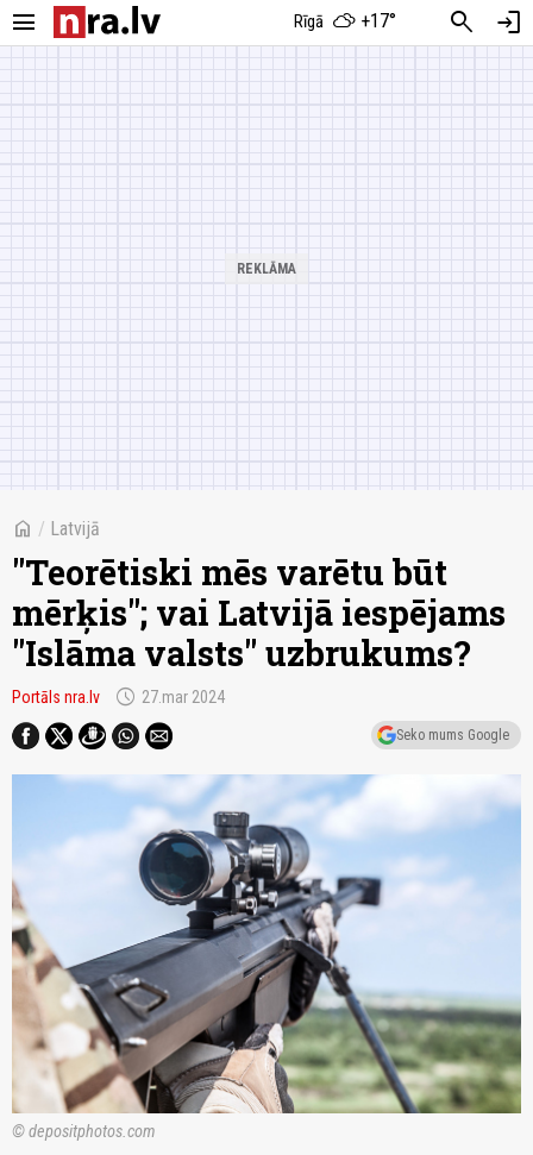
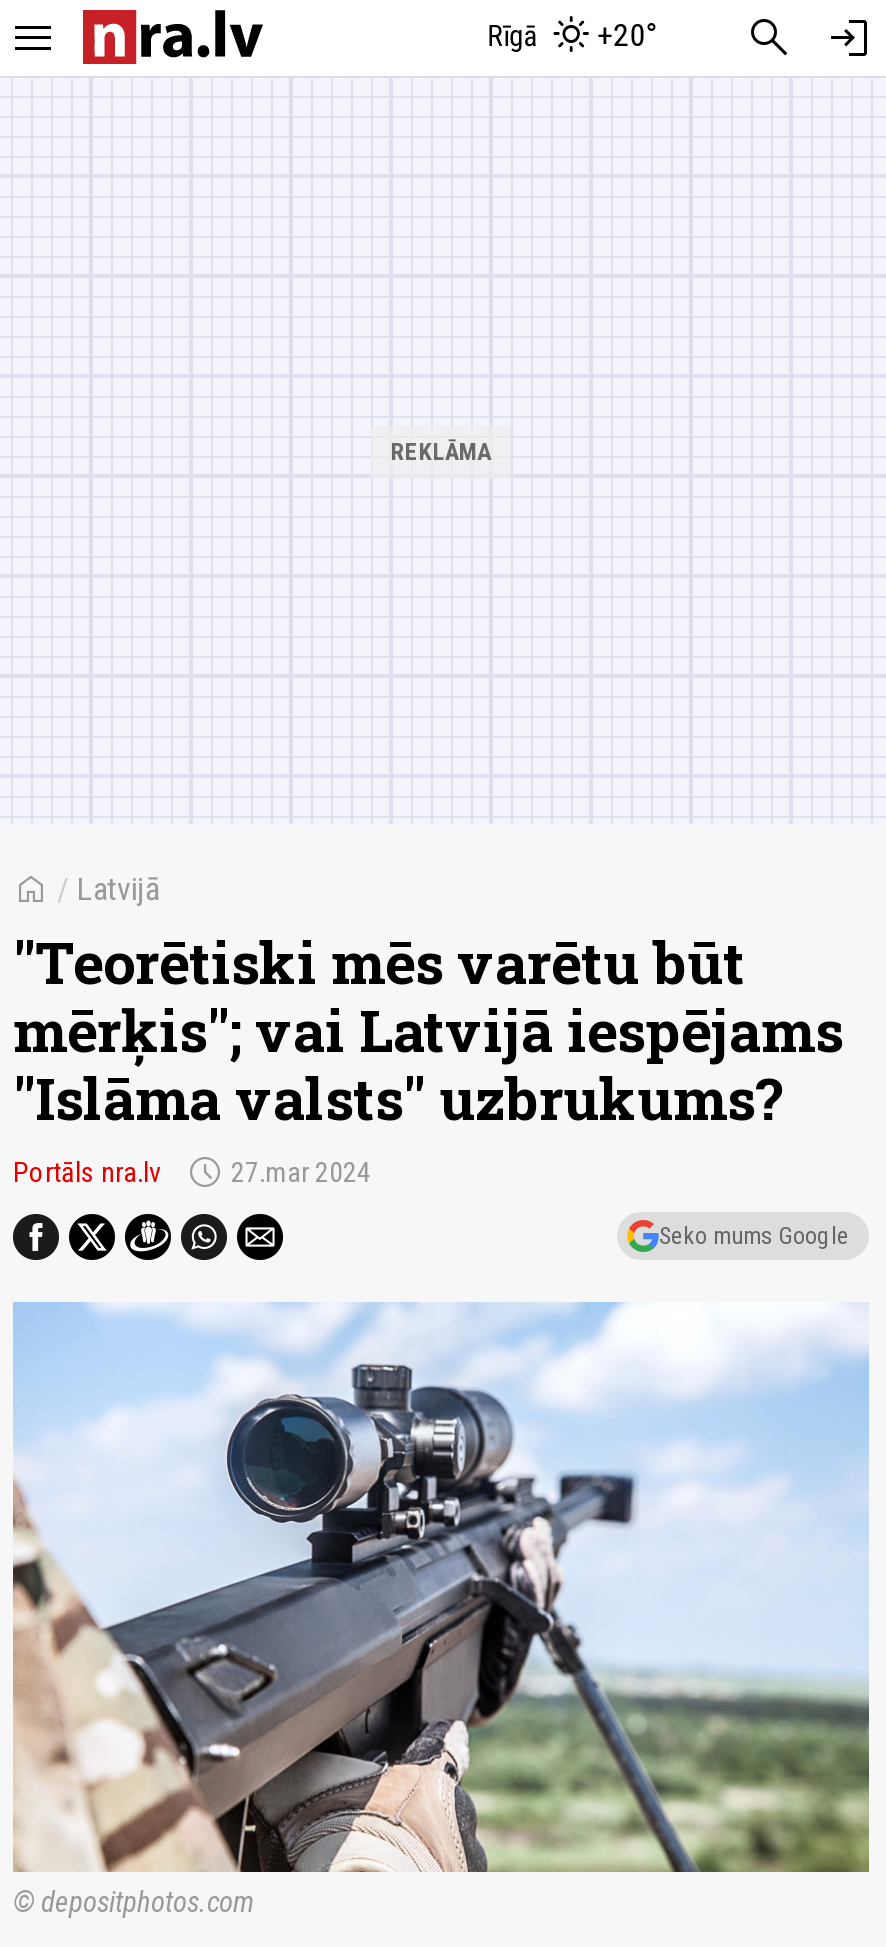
- Rīgā +17°
+ Rīgā +20°
